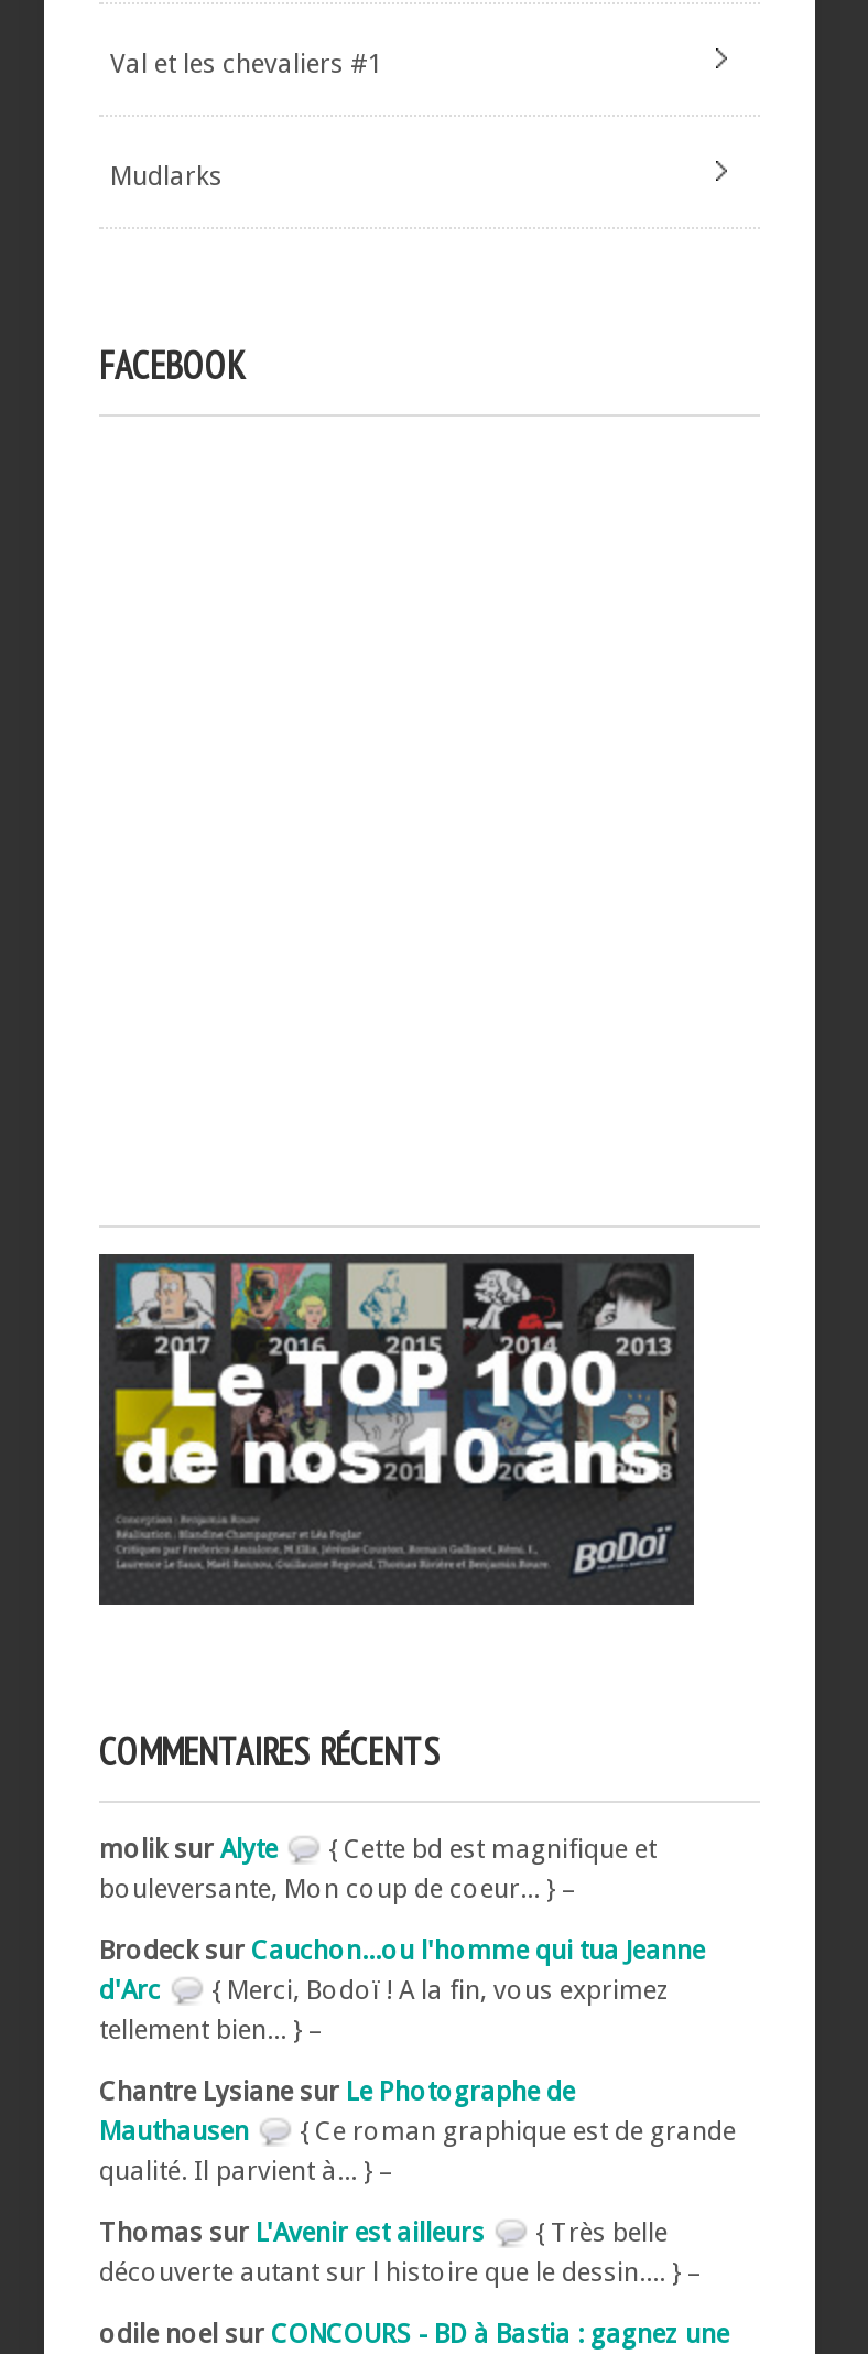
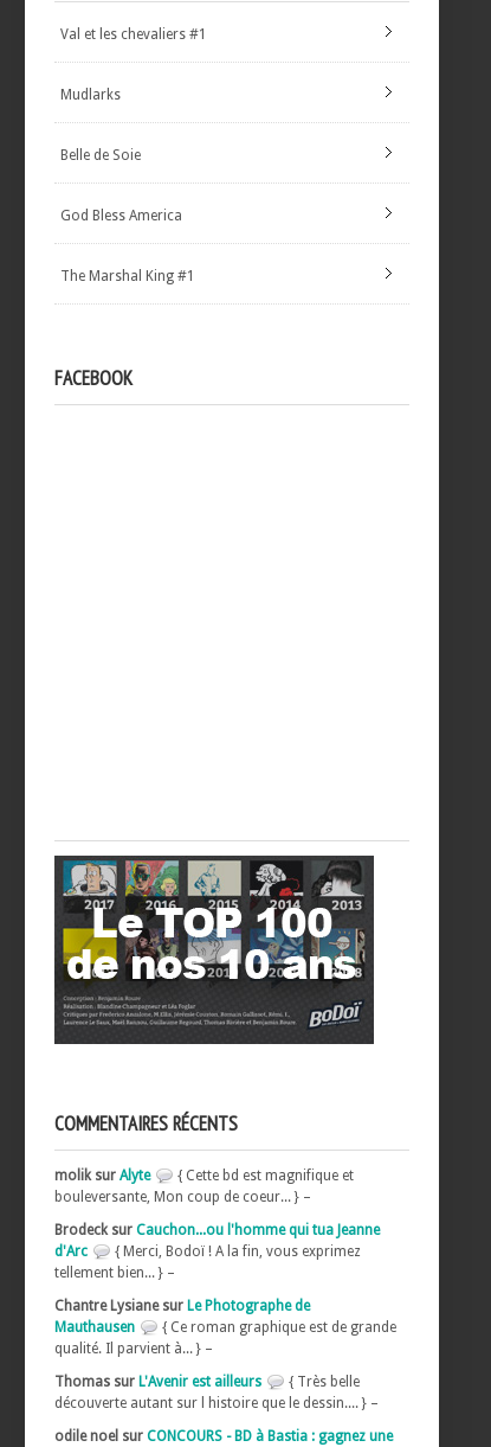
+ Belle de Soie

+ God Bless America

+ The Marshal King #1
